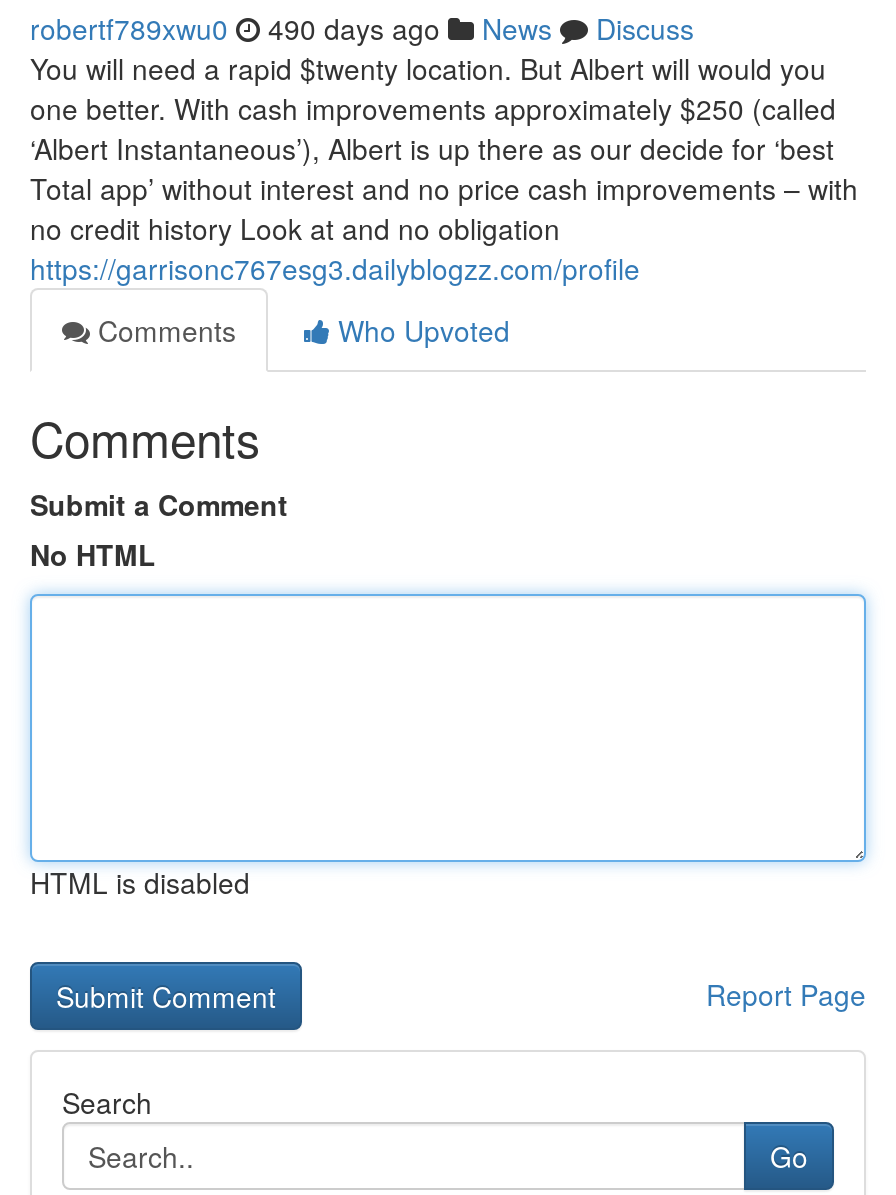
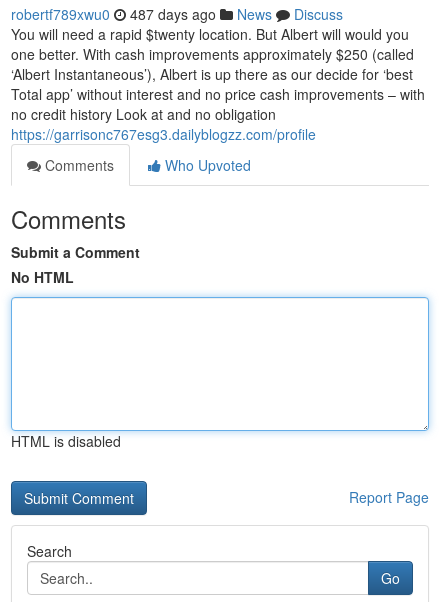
- robertf789xwu0 490 days ago News Discuss
+ robertf789xwu0 487 days ago News Discuss
